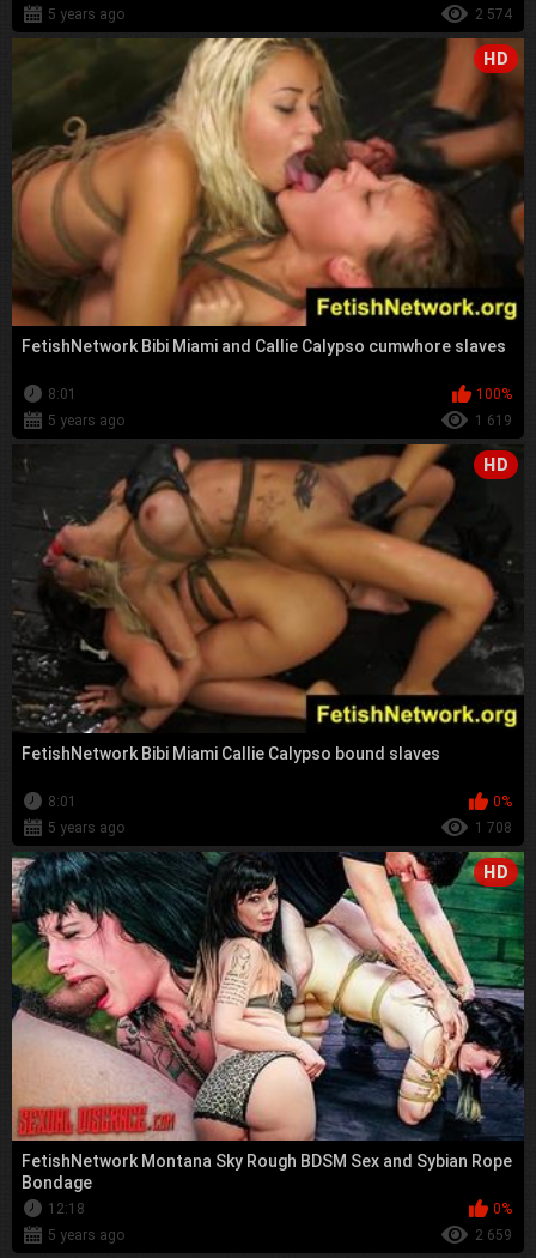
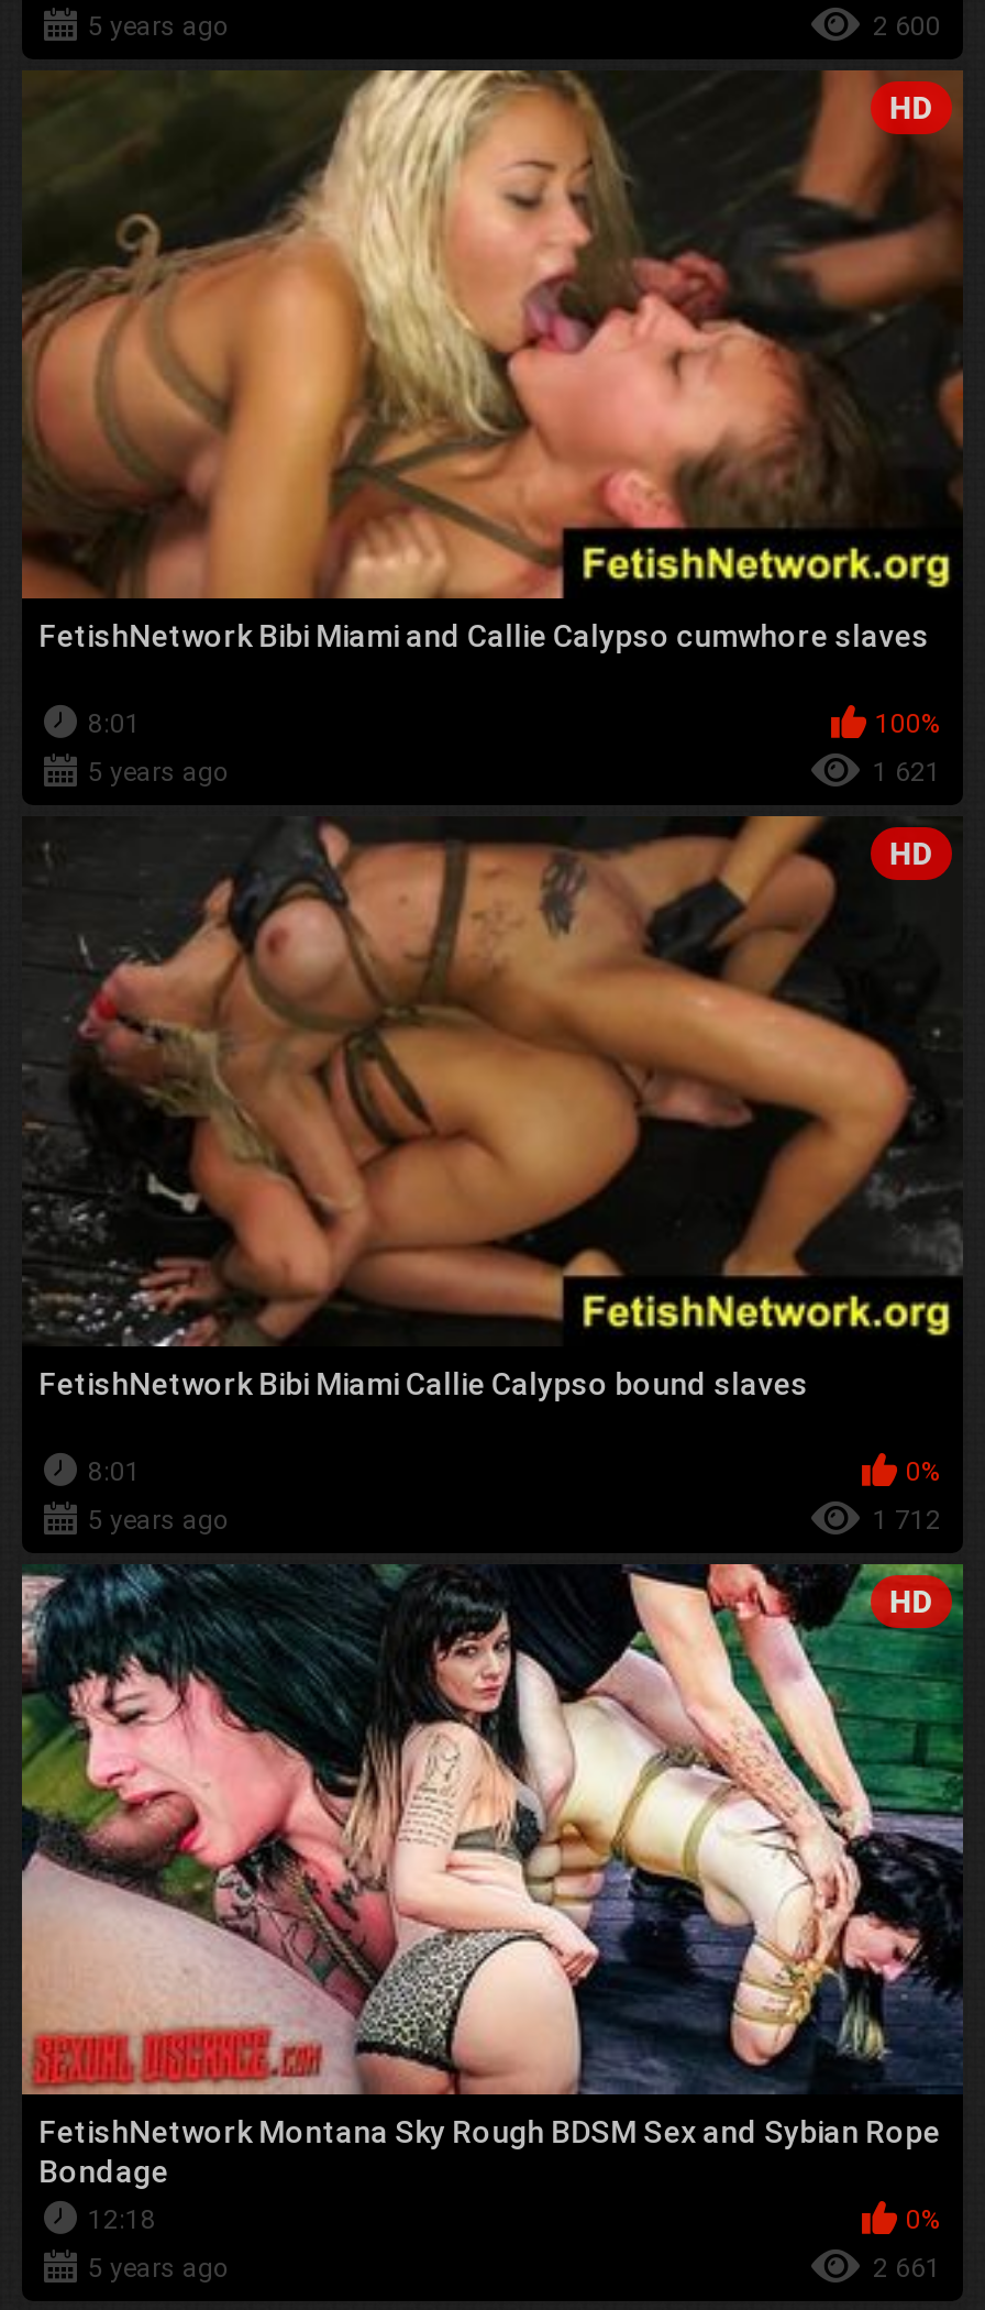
- 2 574
+ 2 600

- 1 619
+ 1 621

- 1 708
+ 1 712

- 2 659
+ 2 661
